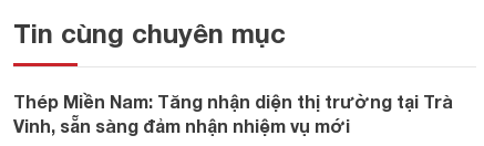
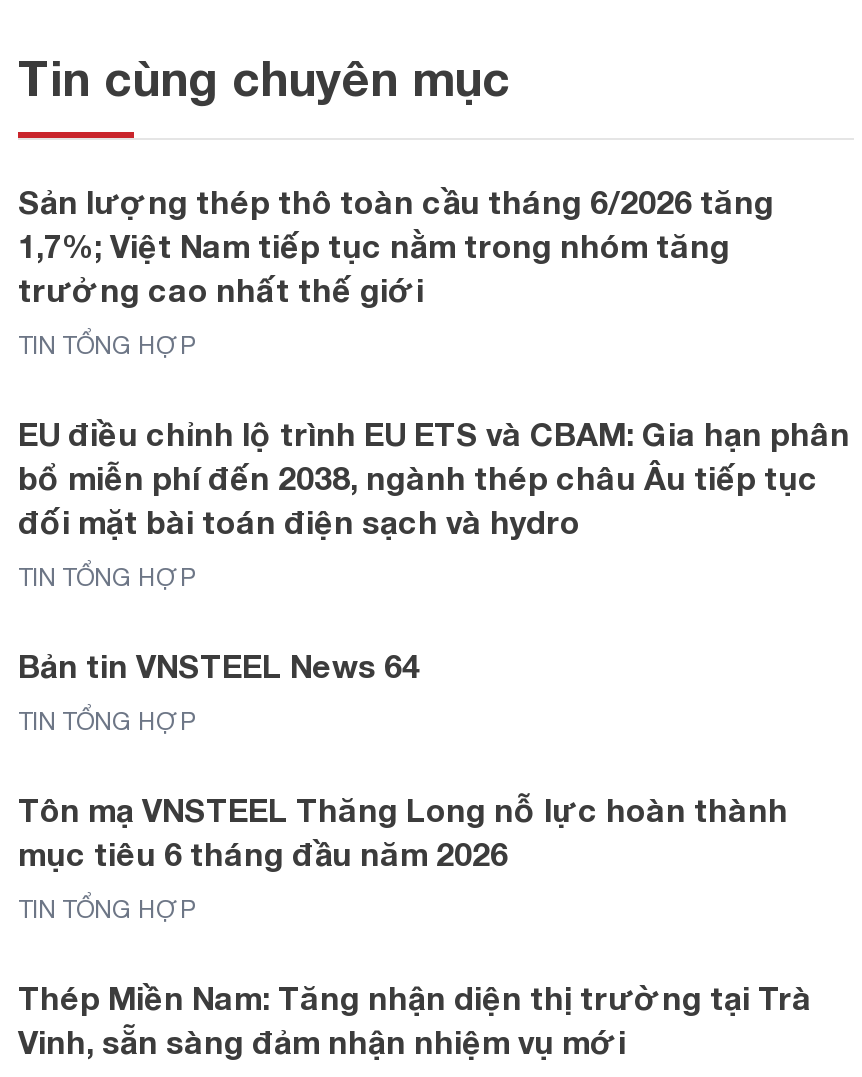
+ Sản lượng thép thô toàn cầu tháng 6/2026 tăng
+ 1,7%; Việt Nam tiếp tục nằm trong nhóm tăng
+ trưởng cao nhất thế giới
+ TIN TỔNG HỢP
+ EU điều chỉnh lộ trình EU ETS và CBAM: Gia hạn phân
+ bổ miễn phí đến 2038, ngành thép châu Âu tiếp tục
+ đối mặt bài toán điện sạch và hydro
+ TIN TỔNG HỢP
+ Bản tin VNSTEEL News 64
+ TIN TỔNG HỢP
+ Tôn mạ VNSTEEL Thăng Long nỗ lực hoàn thành
+ mục tiêu 6 tháng đầu năm 2026
+ TIN TỔNG HỢP
